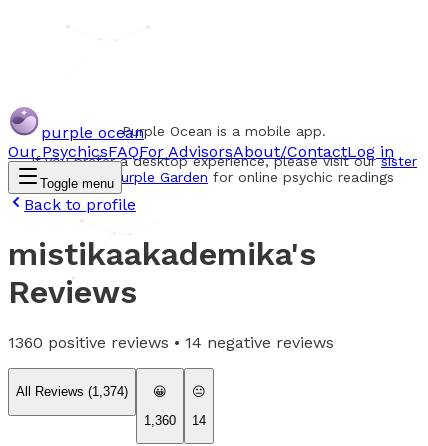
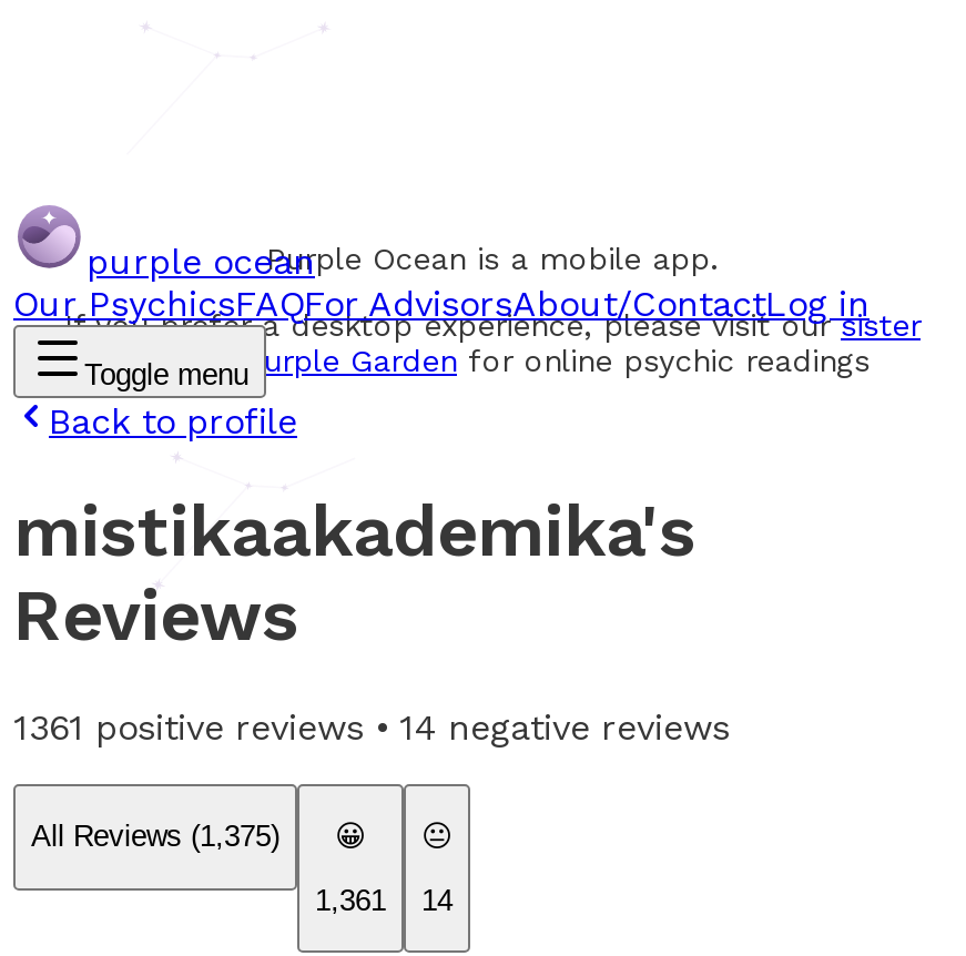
- 1360 positive reviews • 14 negative reviews
+ 1361 positive reviews • 14 negative reviews

- All Reviews (1,374)
+ All Reviews (1,375)

- 1,360 14
+ 1,361 14
